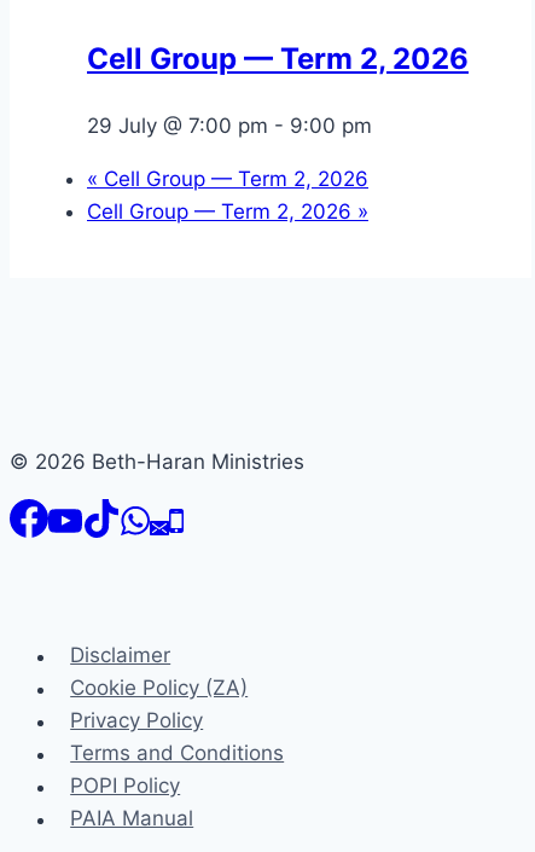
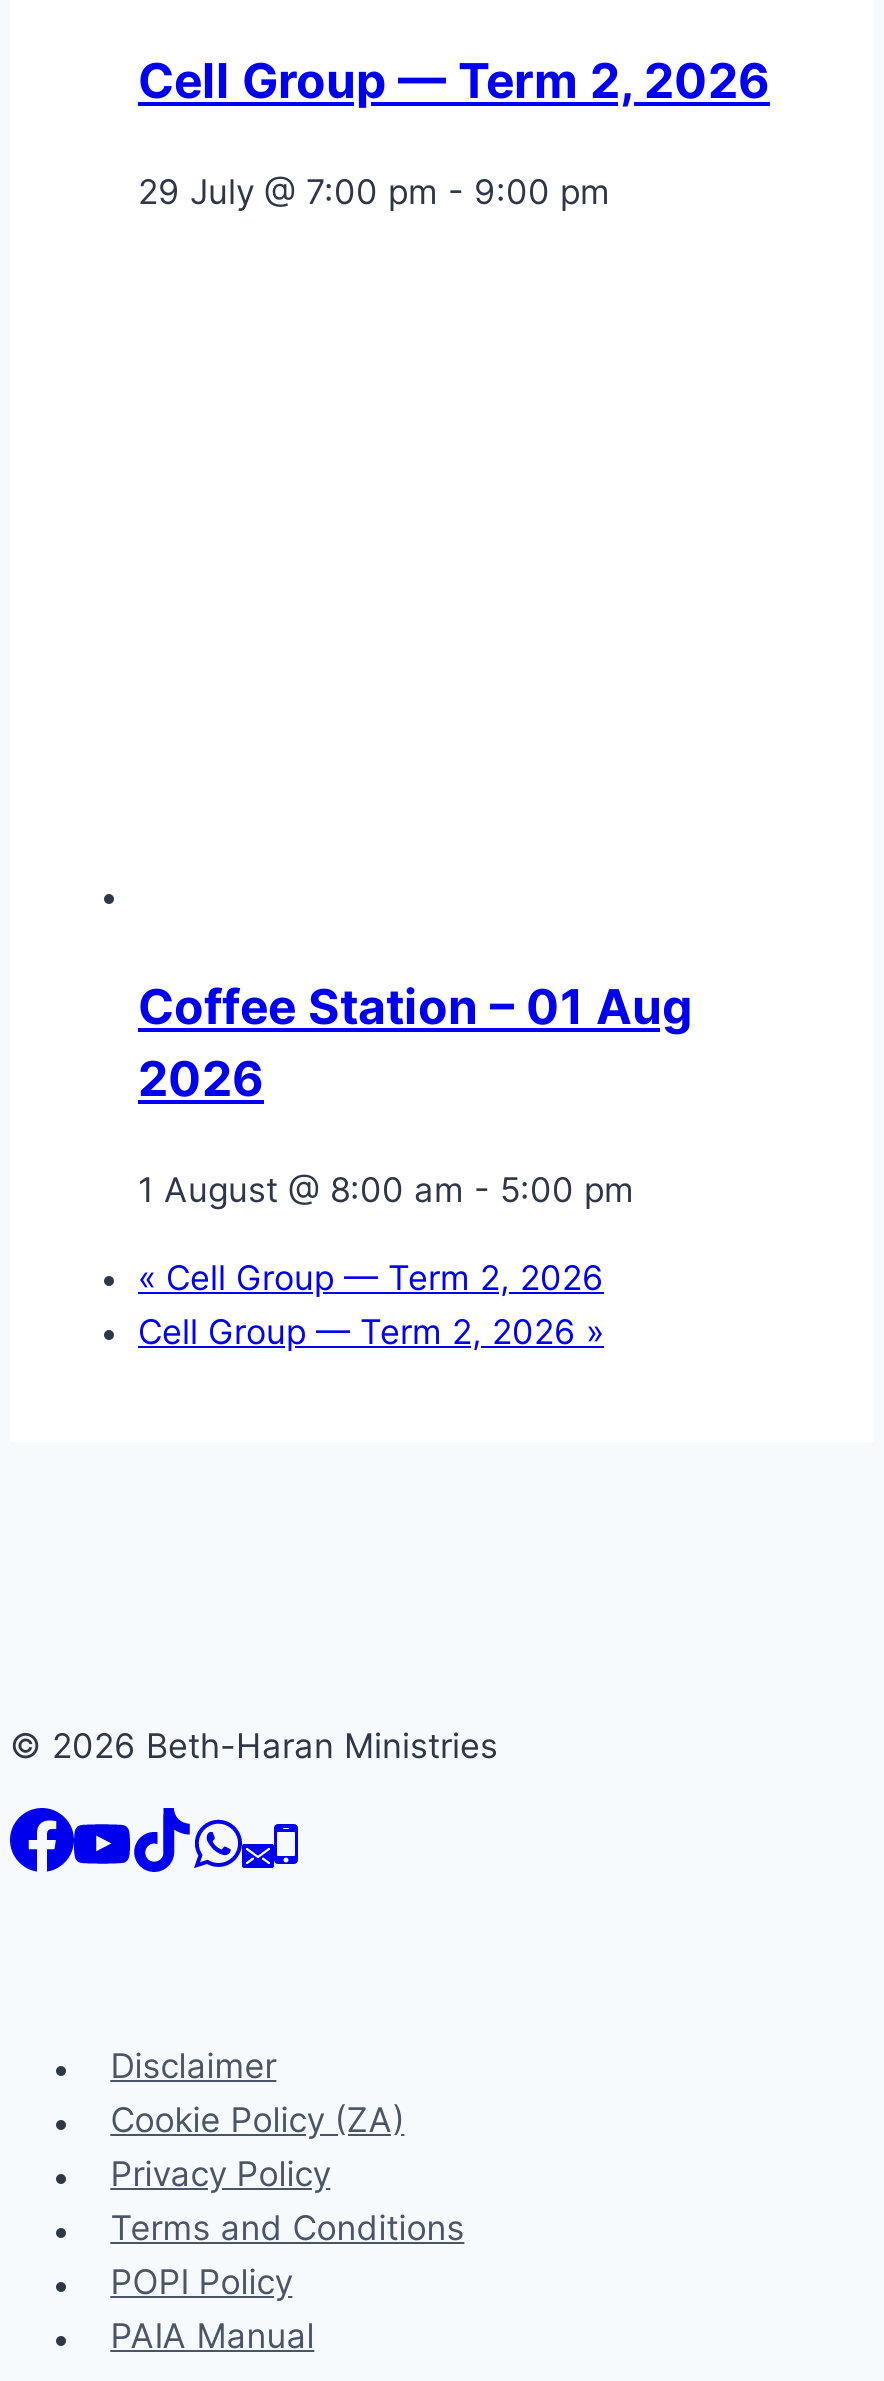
+ Coffee Station – 01 Aug
+ 2026
+ 1 August @ 8:00 am - 5:00 pm
